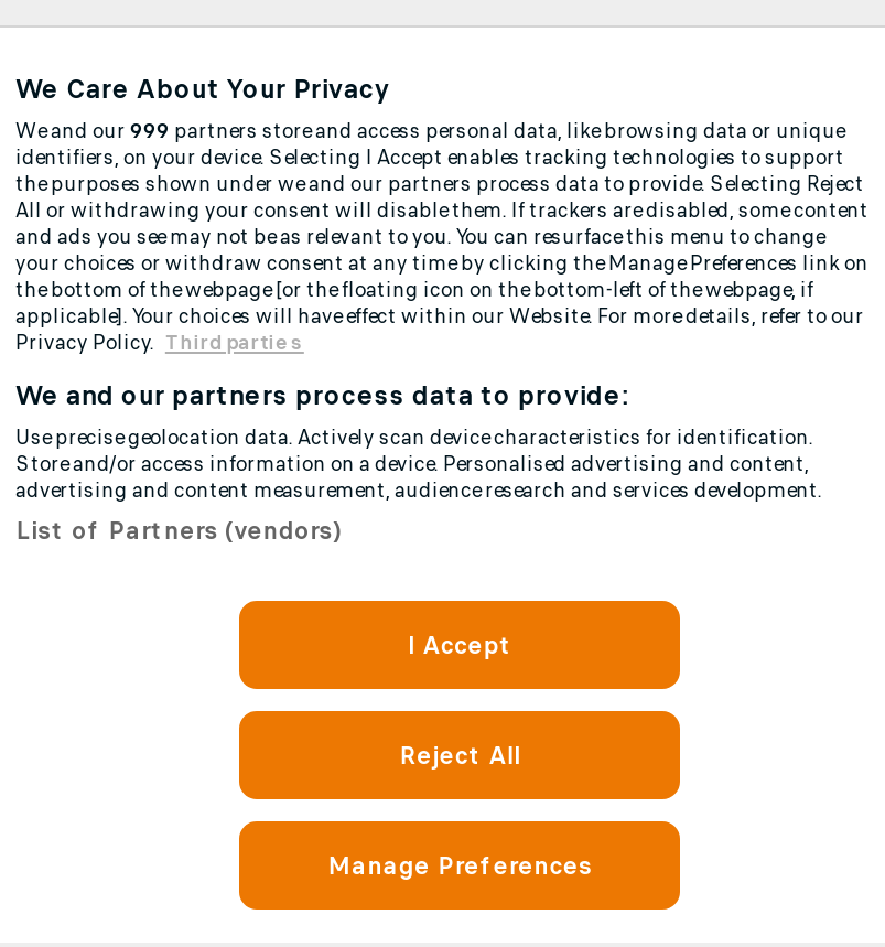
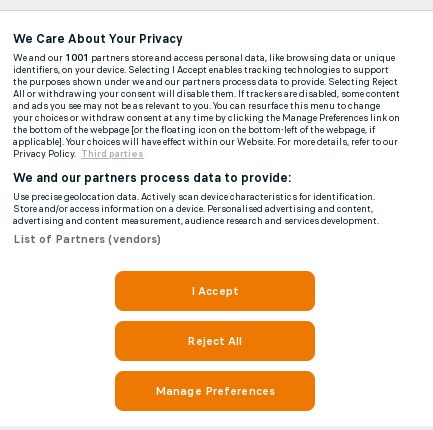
- We and our 999 partners store and access personal data, like browsing data or unique
+ We and our 1001 partners store and access personal data, like browsing data or unique
